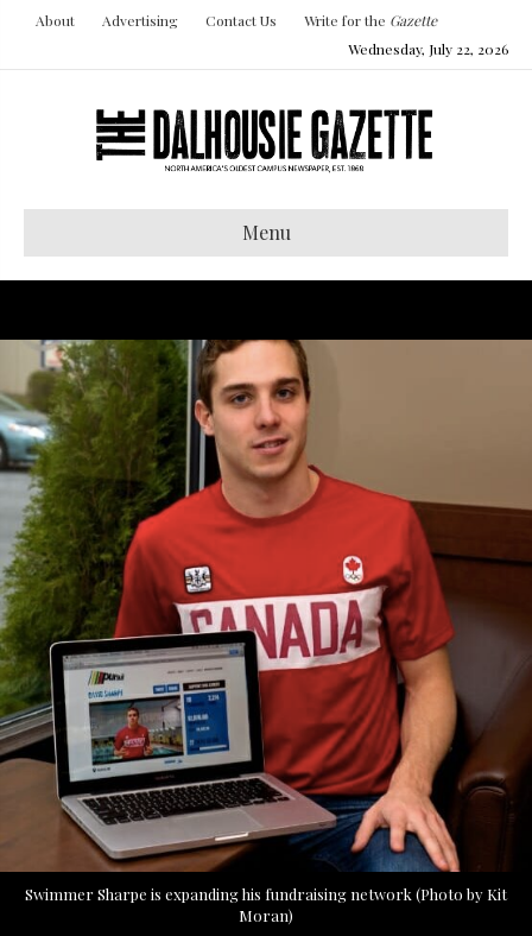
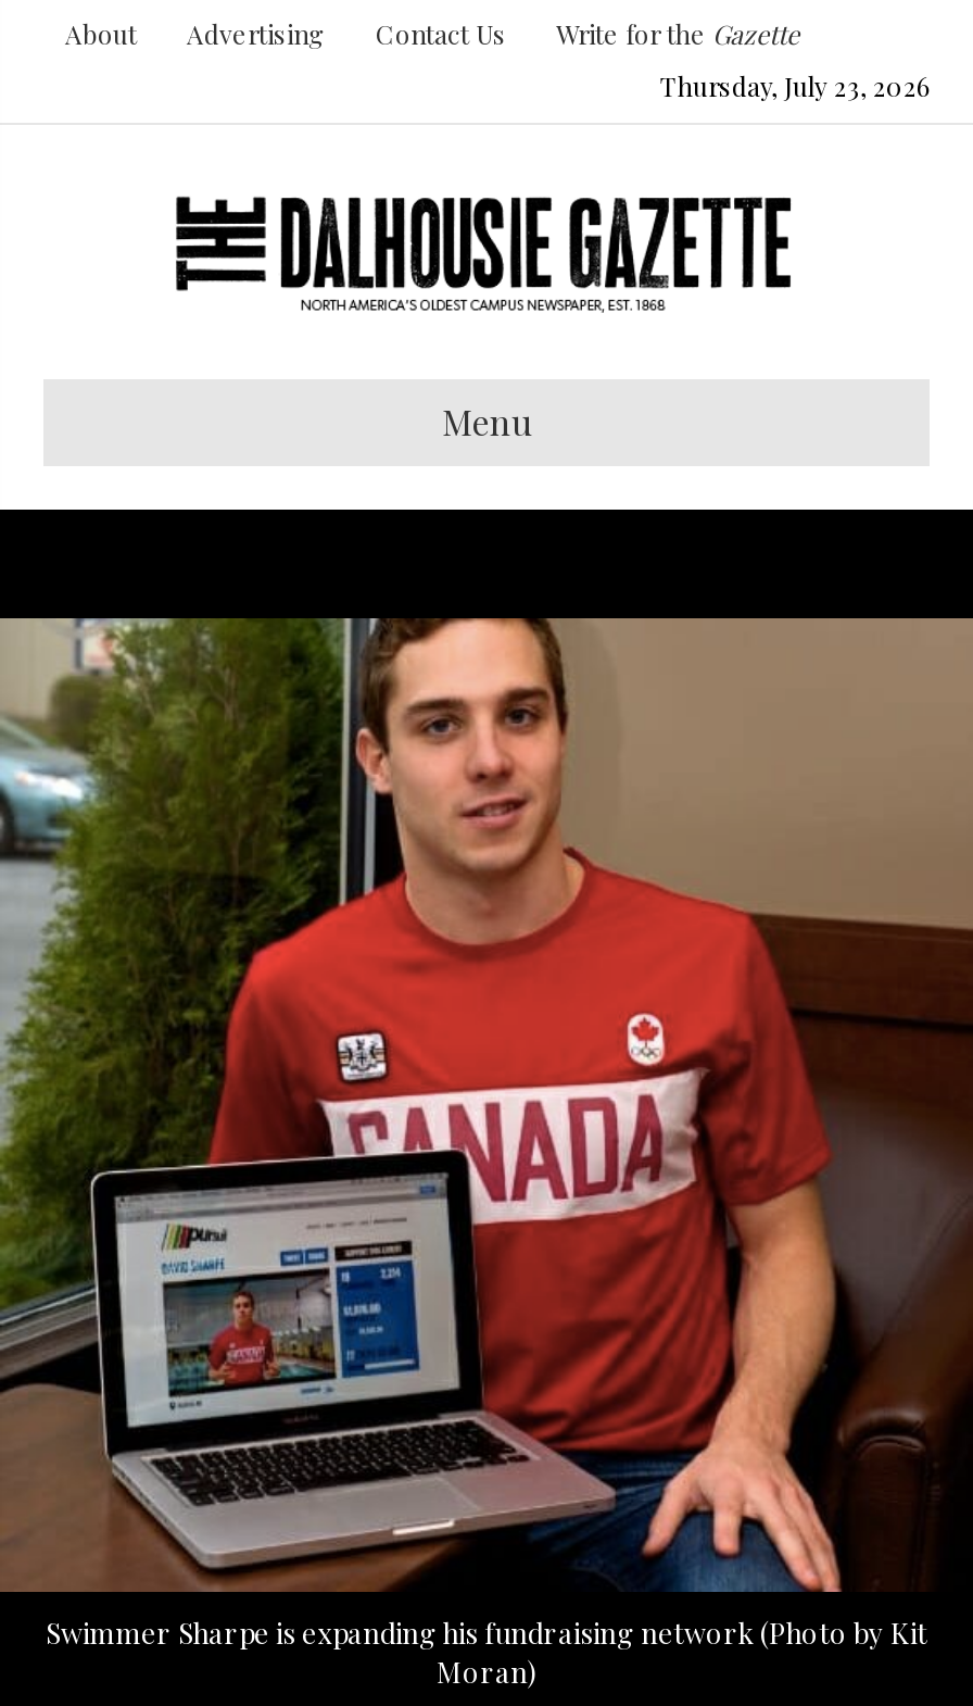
- Wednesday, July 22, 2026
+ Thursday, July 23, 2026
